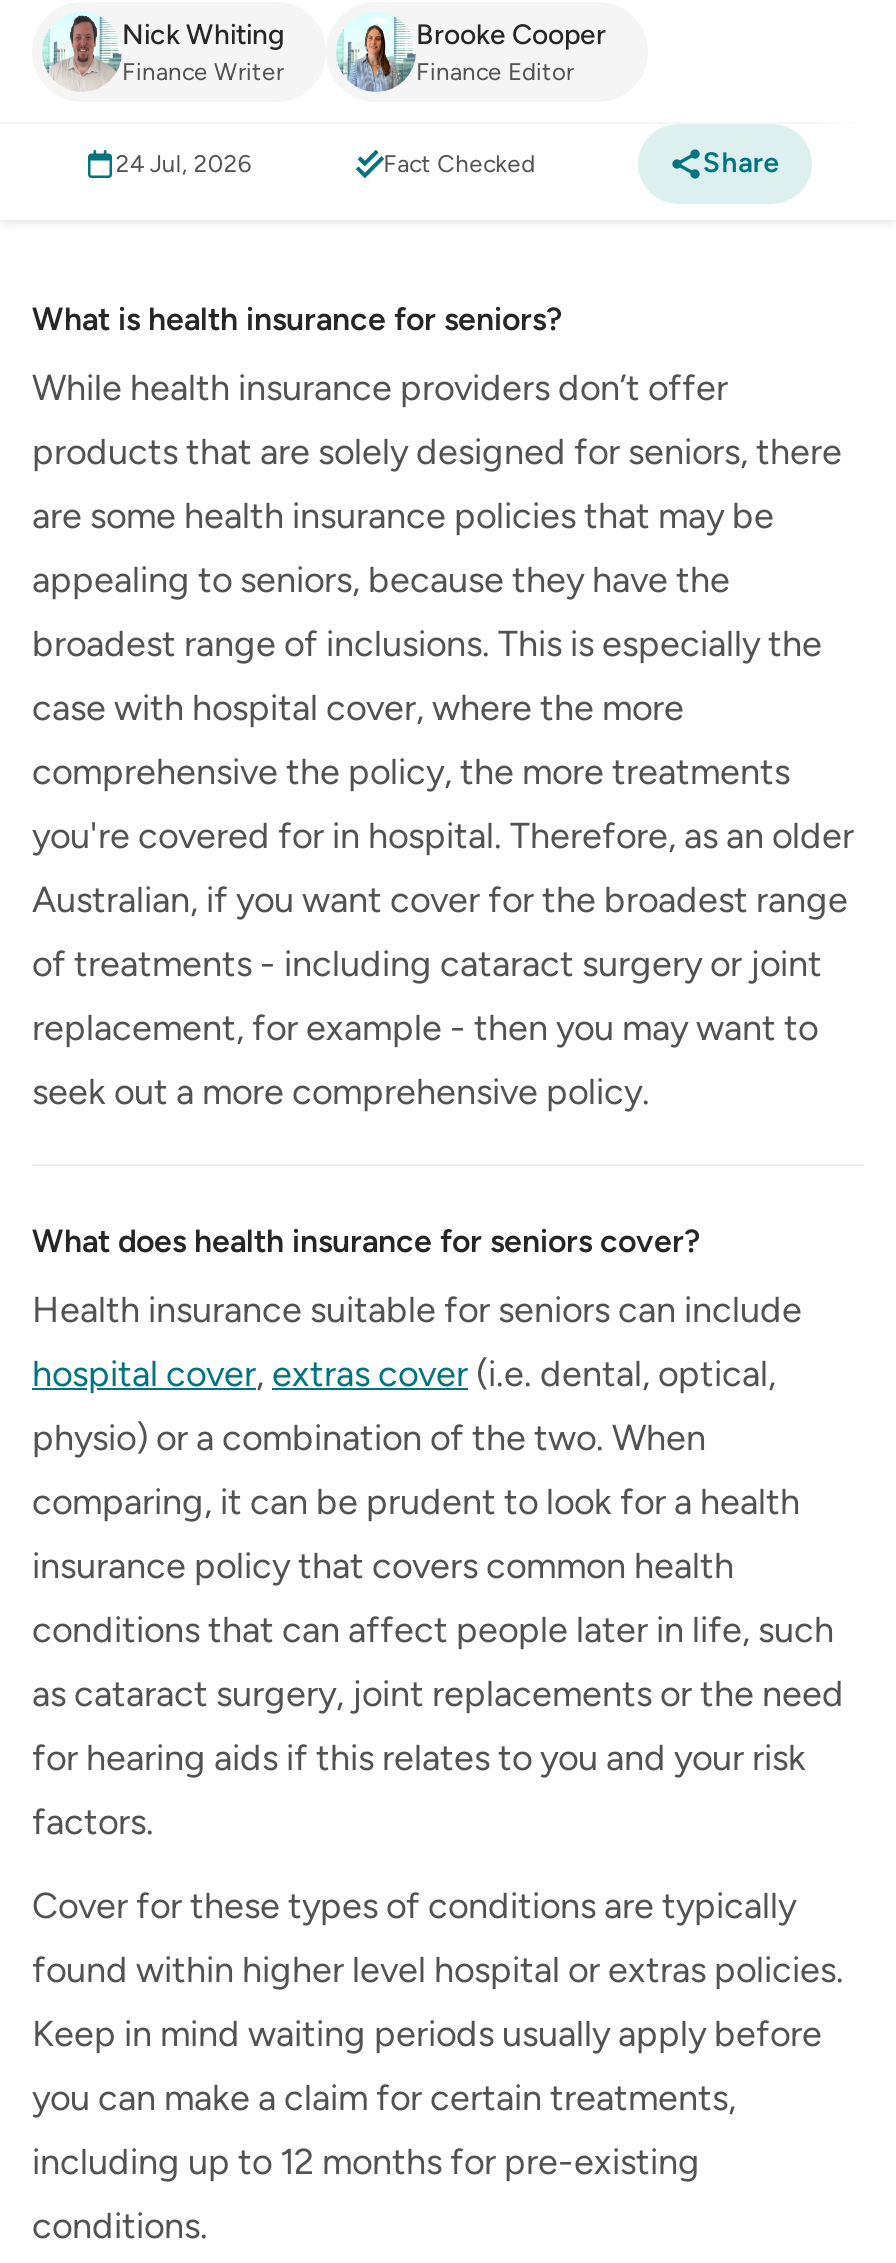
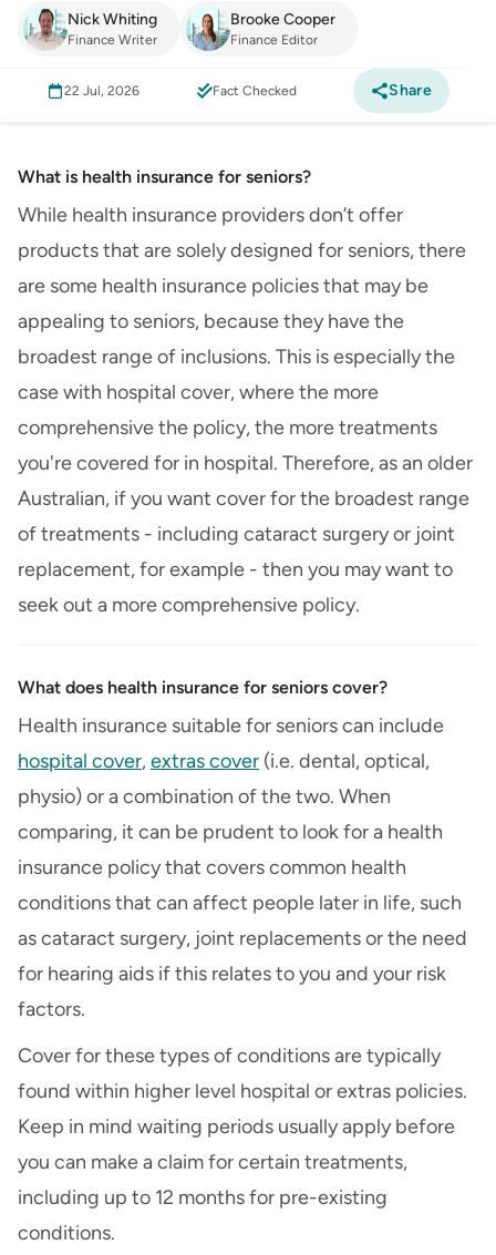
- 24 Jul, 2026
+ 22 Jul, 2026
